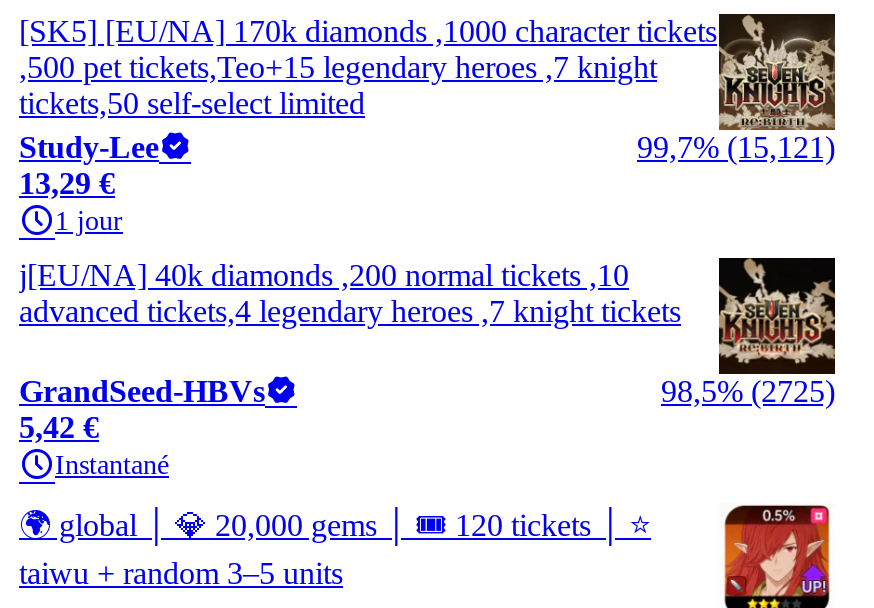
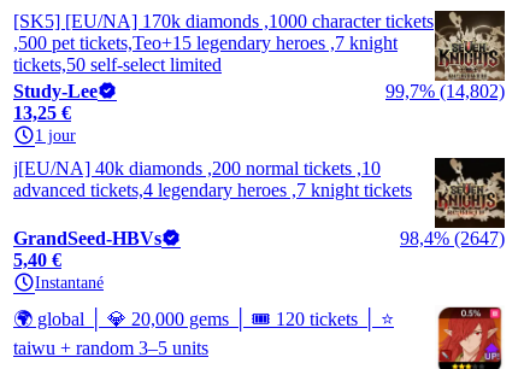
- 99,7% (15,121)
+ 99,7% (14,802)

- 13,29 €
+ 13,25 €

- 98,5% (2725)
+ 98,4% (2647)

- 5,42 €
+ 5,40 €
